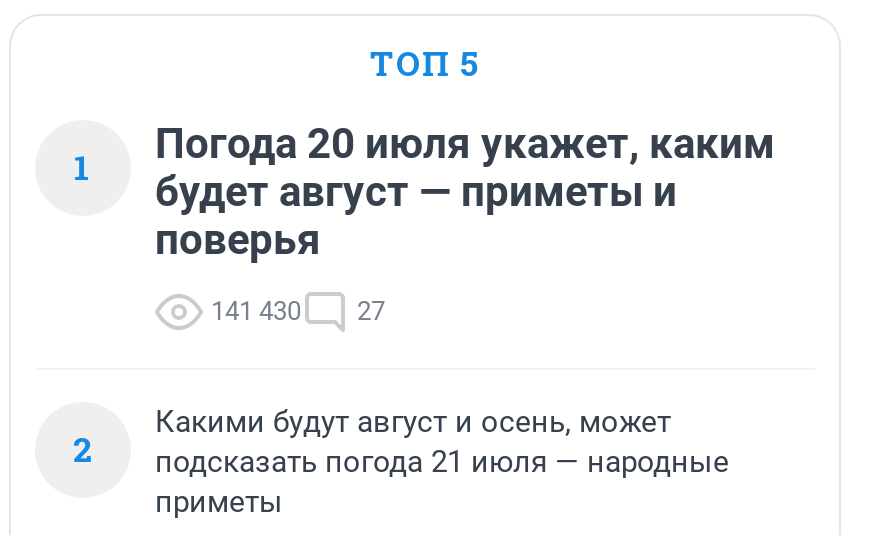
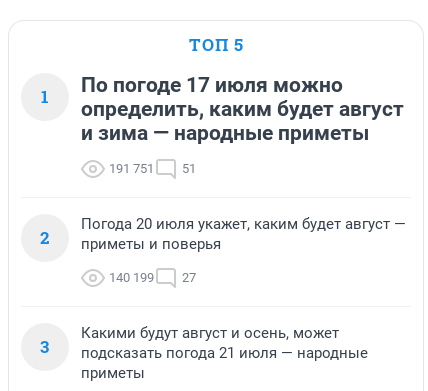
- Погода 20 июля укажет, каким
- будет август — приметы и
- поверья
+ По погоде 17 июля можно
+ определить, каким будет август
+ и зима — народные приметы

+ Погода 20 июля укажет, каким будет август —
+ приметы и поверья
+ 140 199
+ 27
+ 3

- 141 430
- 27
+ 191 751
+ 51
